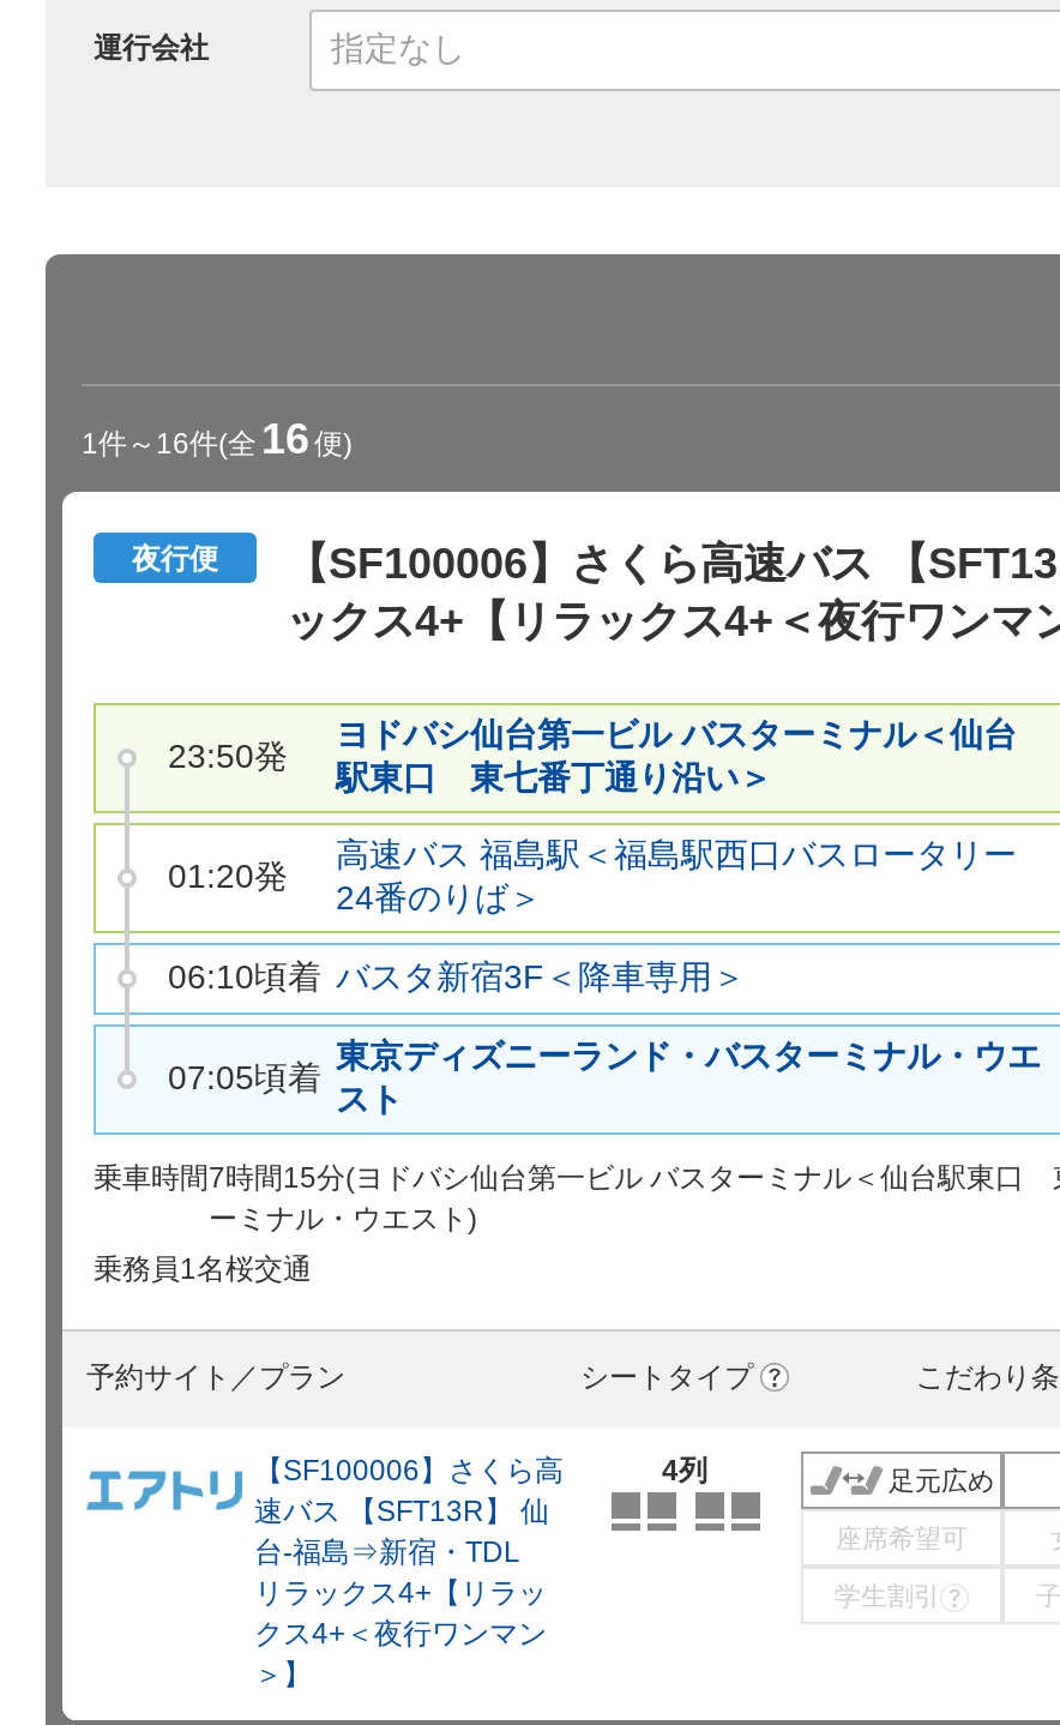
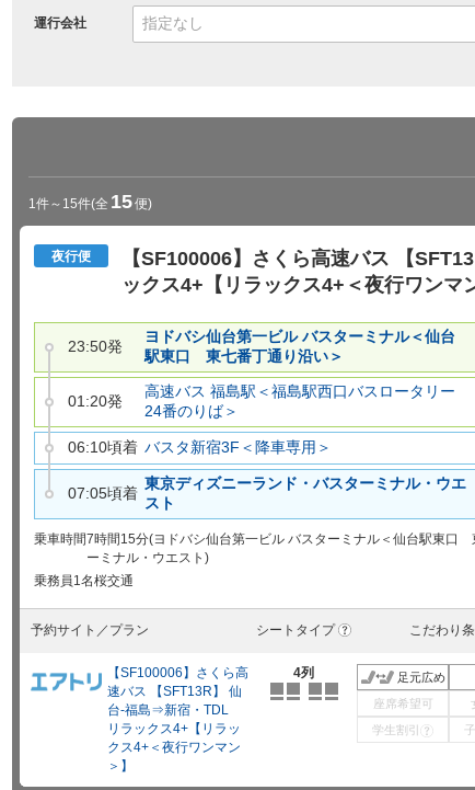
- 1件～16件(全 16 便)
+ 1件～15件(全 15 便)
